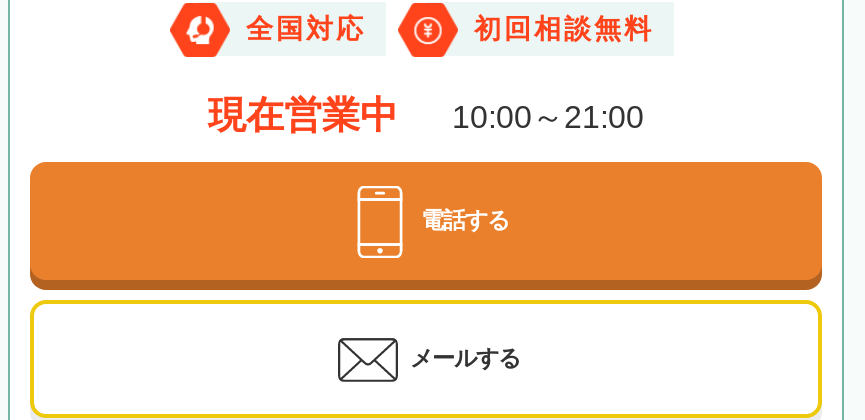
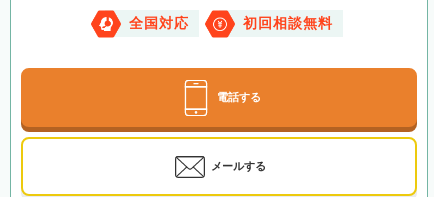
- 現在営業中
- 10:00～21:00
